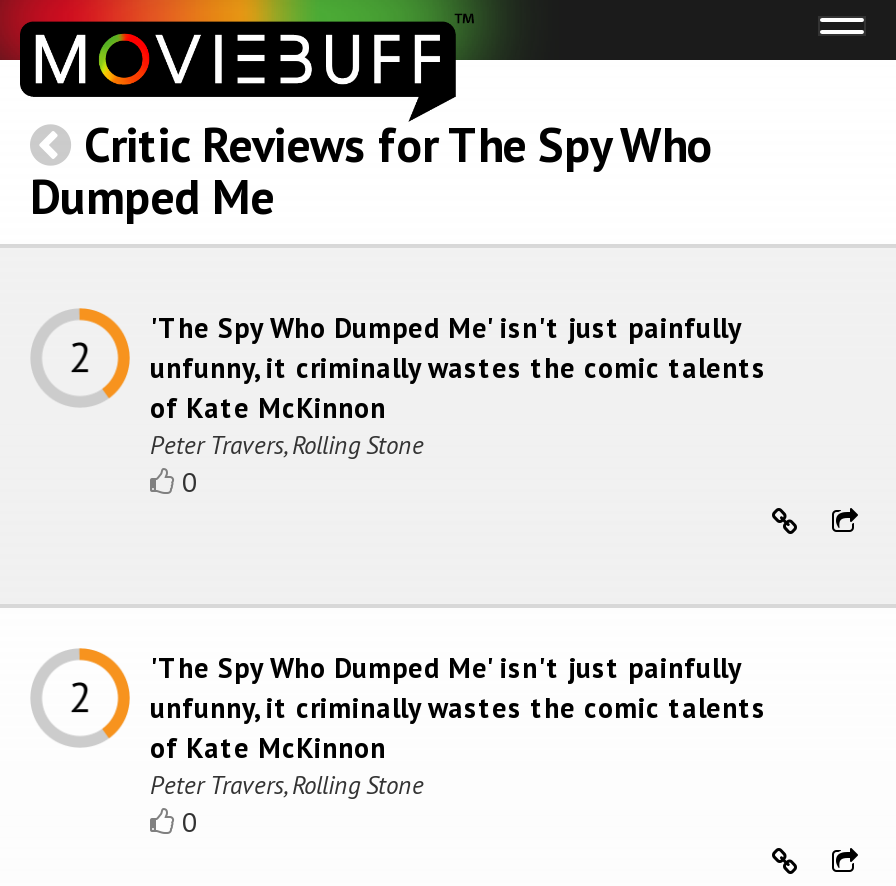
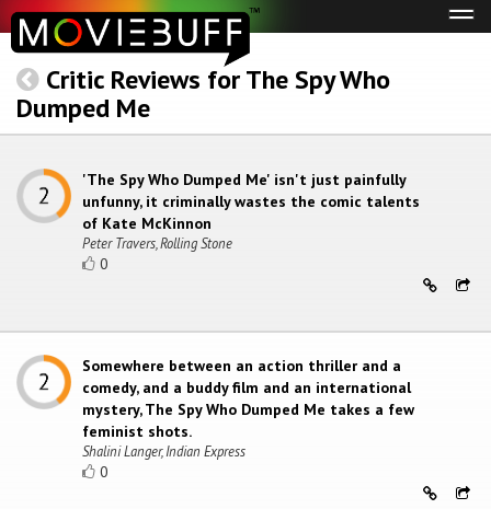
- 'The Spy Who Dumped Me' isn't just painfully
- unfunny, it criminally wastes the comic talents
- of Kate McKinnon
- Peter Travers, Rolling Stone
+ Somewhere between an action thriller and a
+ comedy, and a buddy film and an international
+ mystery, The Spy Who Dumped Me takes a few
+ feminist shots.
+ Shalini Langer, Indian Express
